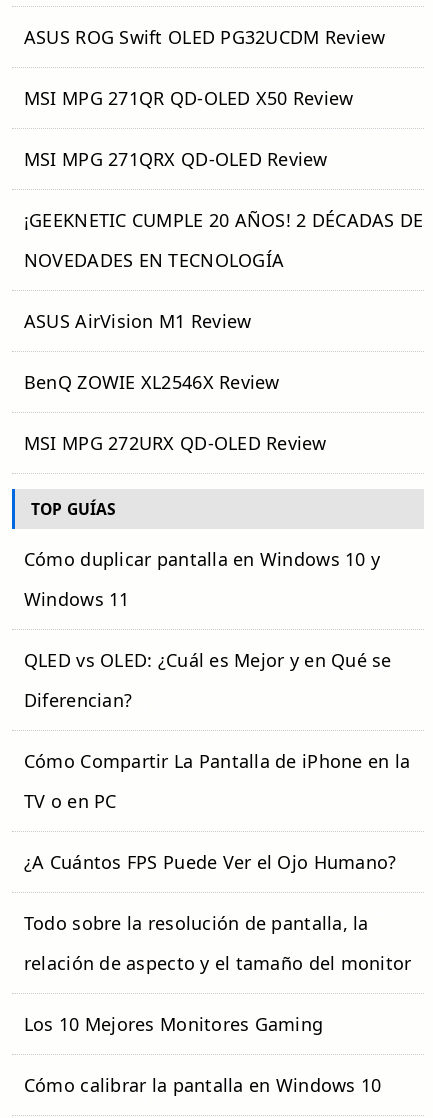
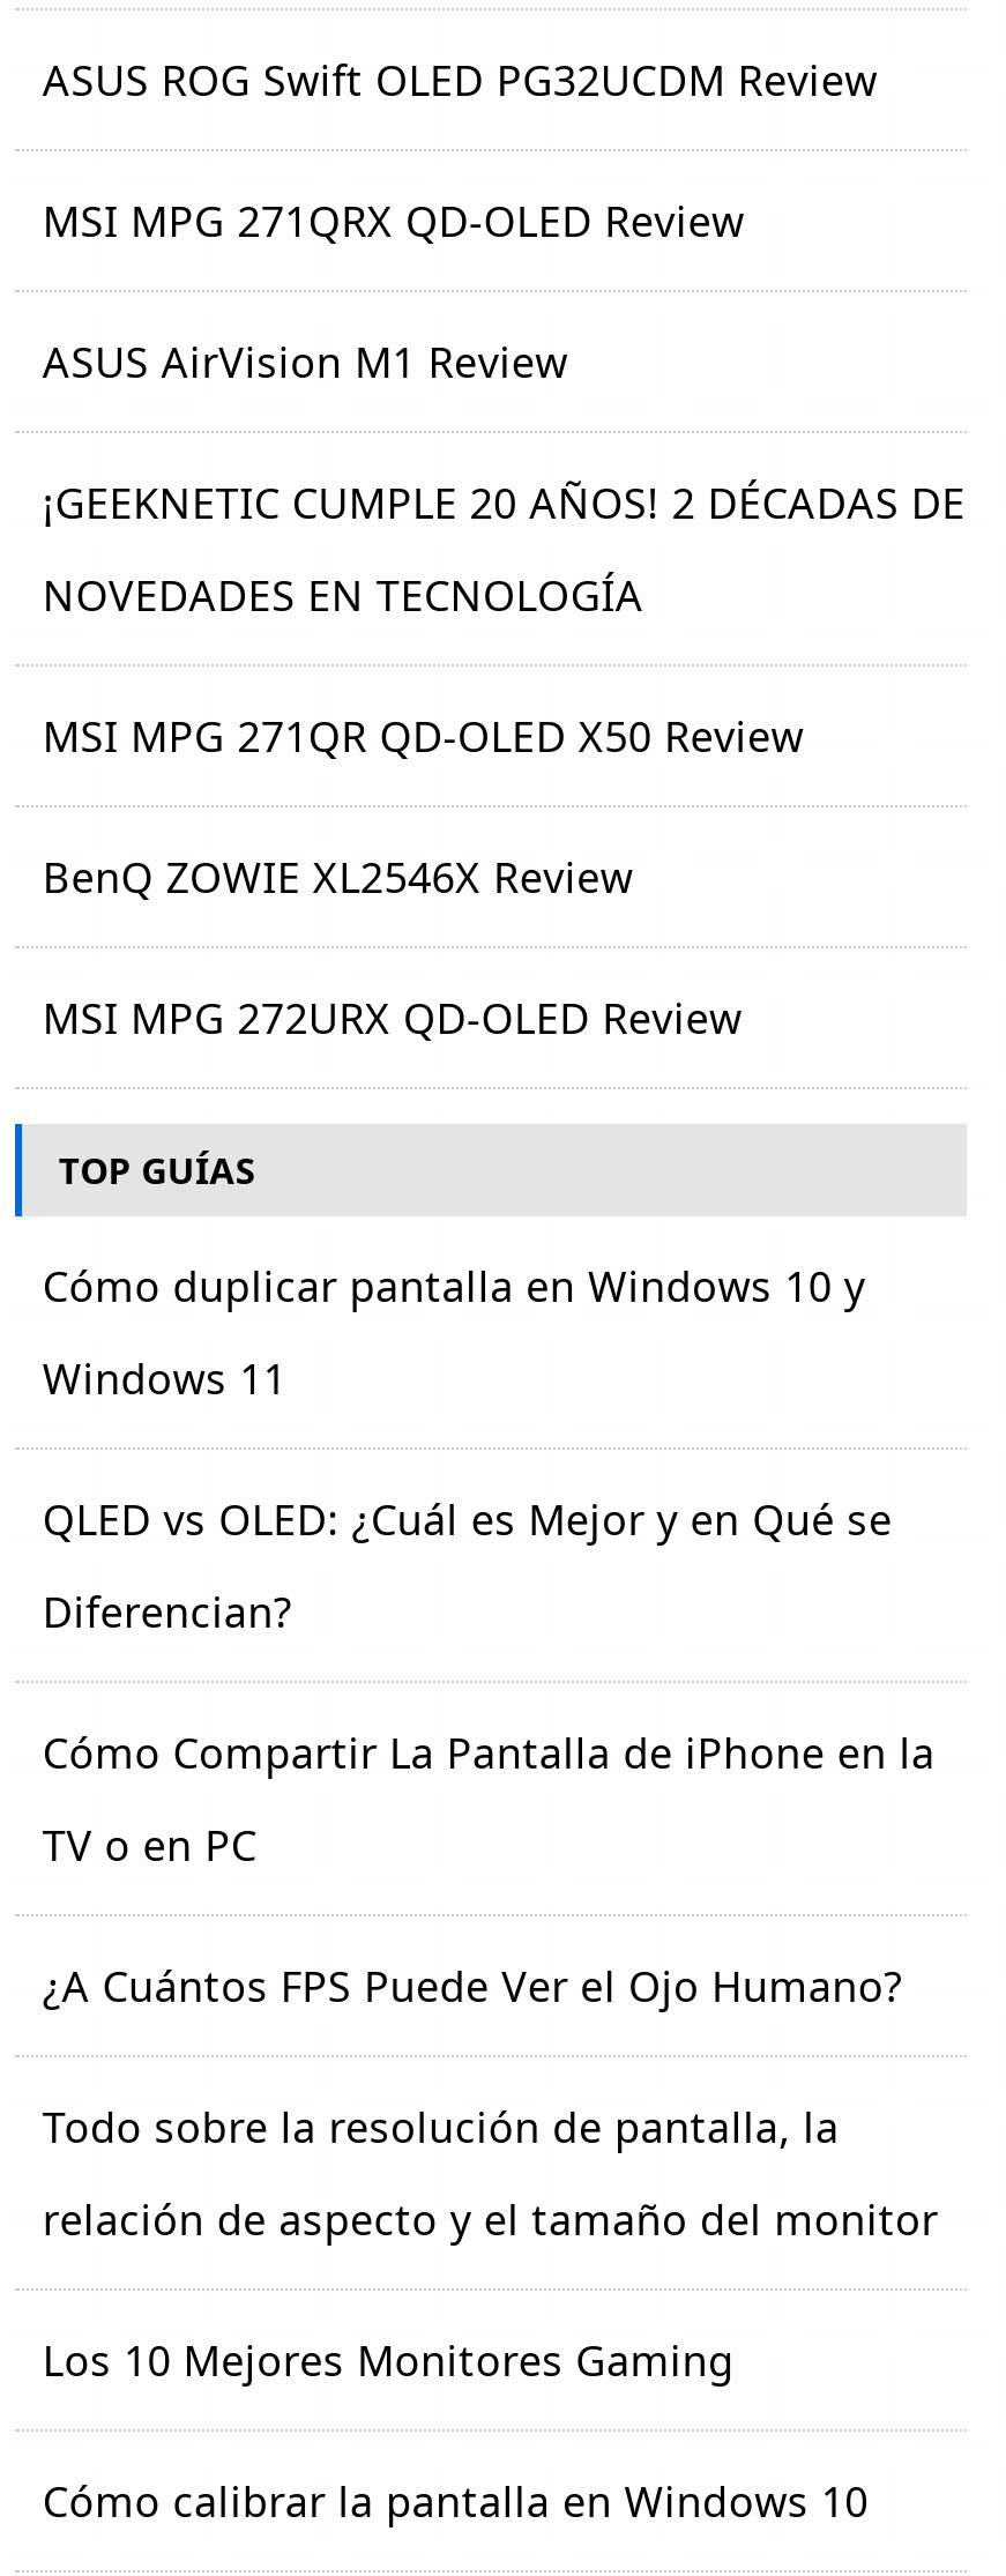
moved down: MSI MPG 271QR QD-OLED X50 Review

moved up: MSI MPG 271QRX QD-OLED Review

moved up: ASUS AirVision M1 Review
